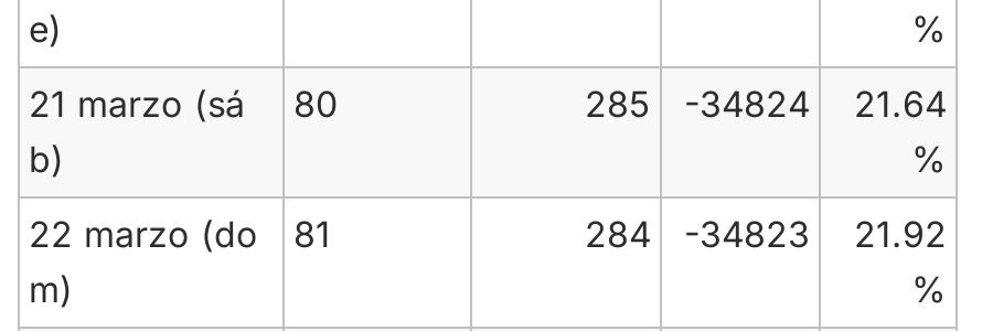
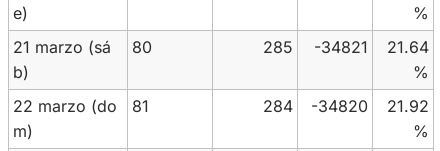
- 285 -34824 21.64
+ 285 -34821 21.64

- 284 -34823 21.92
+ 284 -34820 21.92
